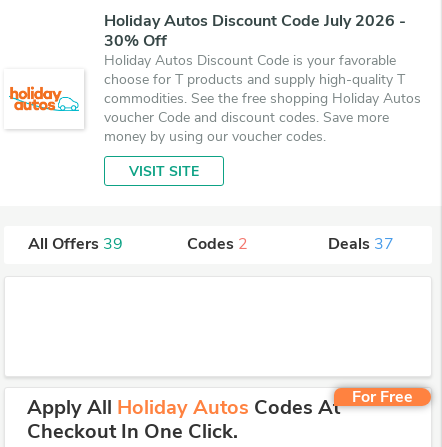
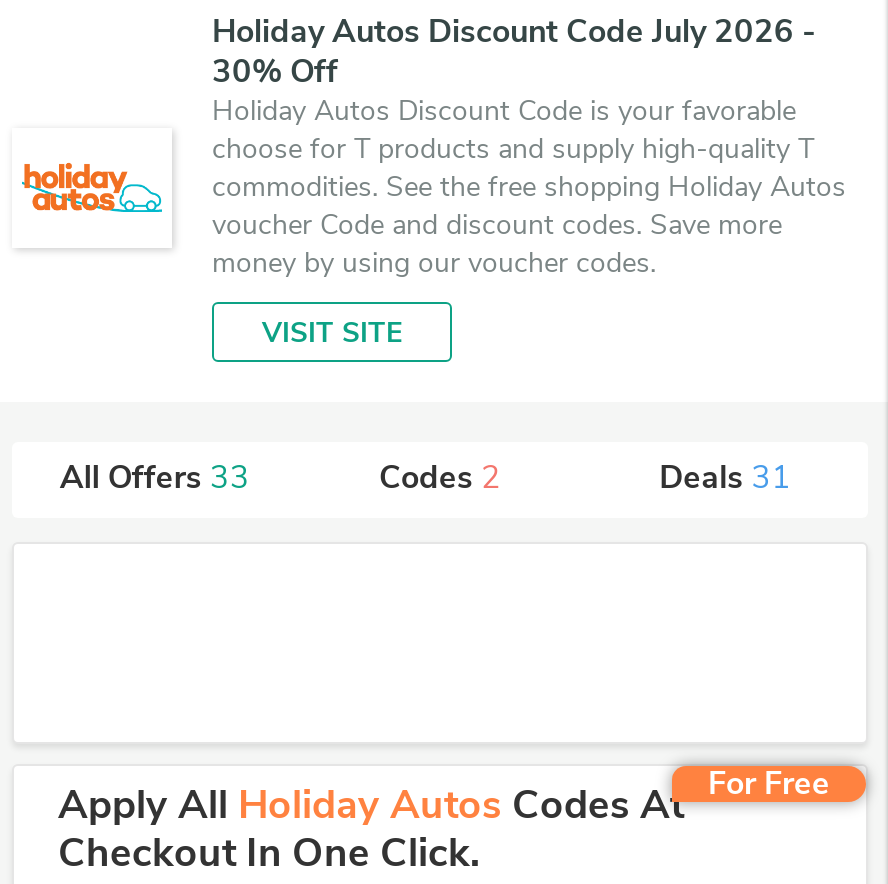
- All Offers 39
+ All Offers 33

- Deals 37
+ Deals 31
